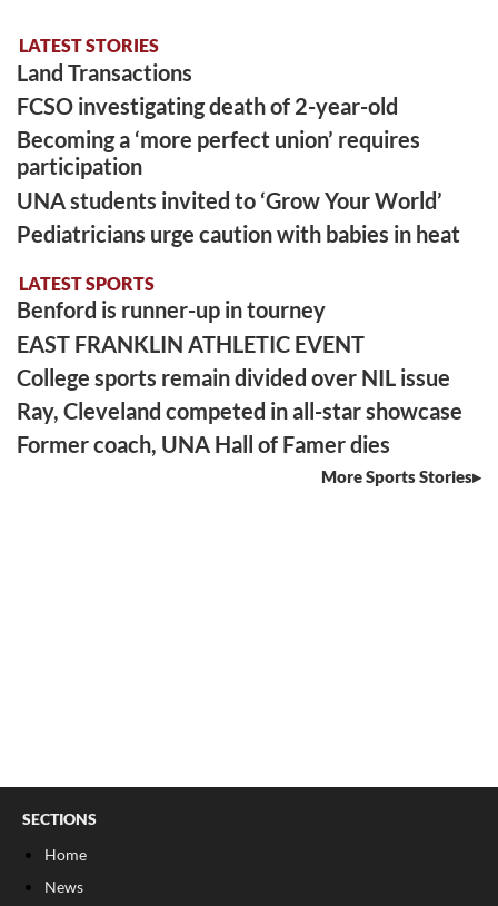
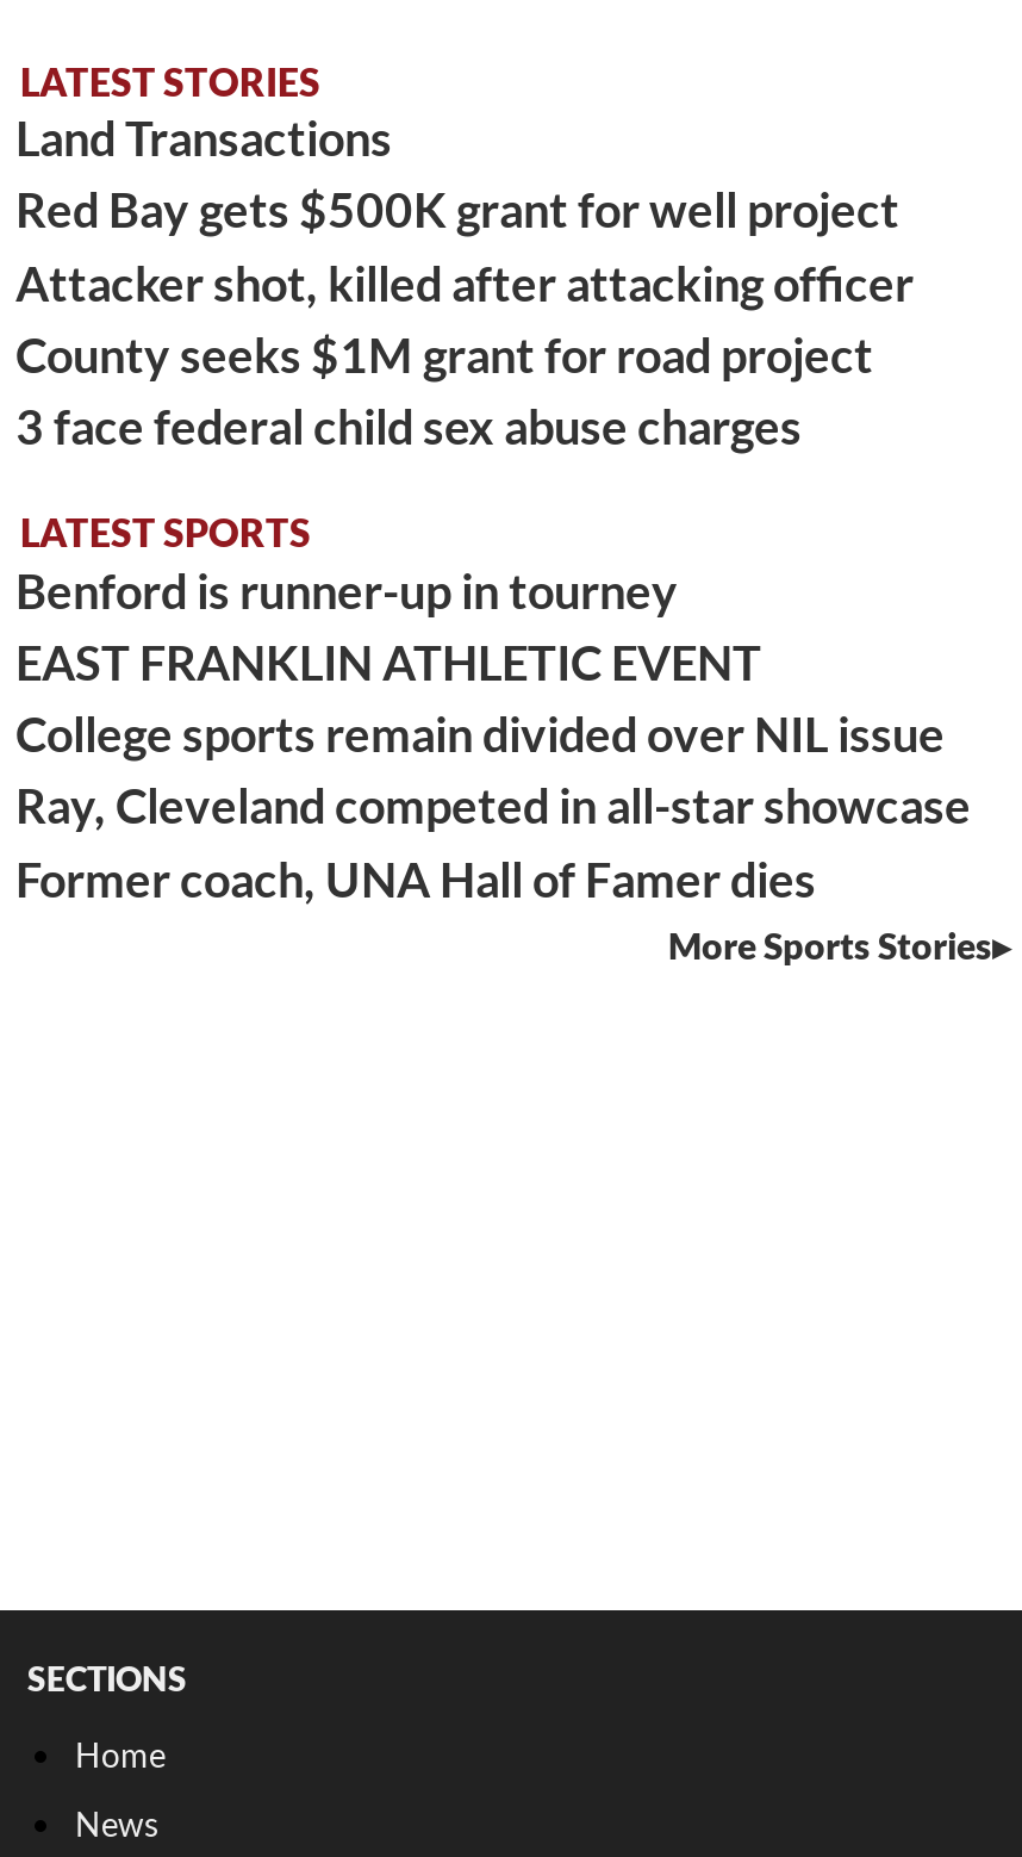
- FCSO investigating death of 2-year-old
- Becoming a ‘more perfect union’ requires
- participation
- UNA students invited to ‘Grow Your World’
- Pediatricians urge caution with babies in heat
+ Red Bay gets $500K grant for well project
+ Attacker shot, killed after attacking officer
+ County seeks $1M grant for road project
+ 3 face federal child sex abuse charges
